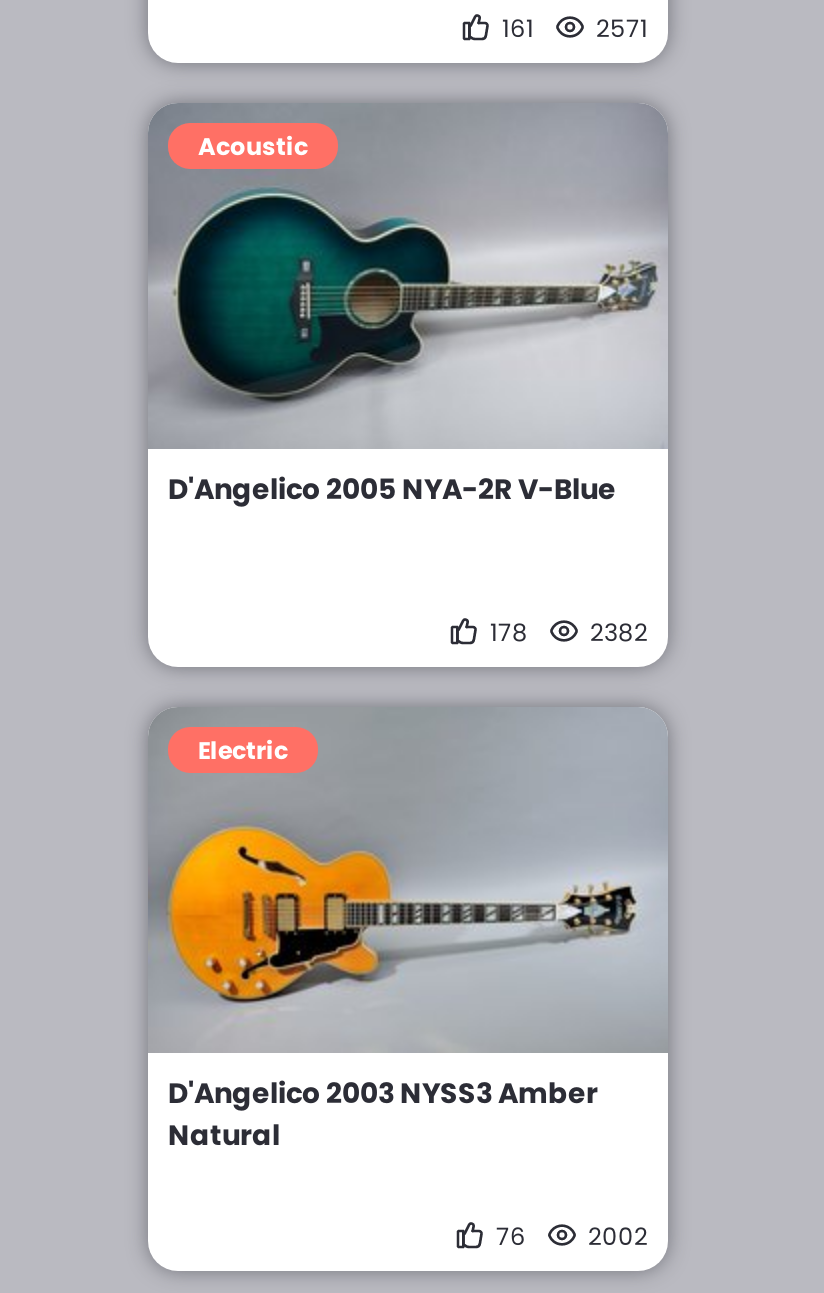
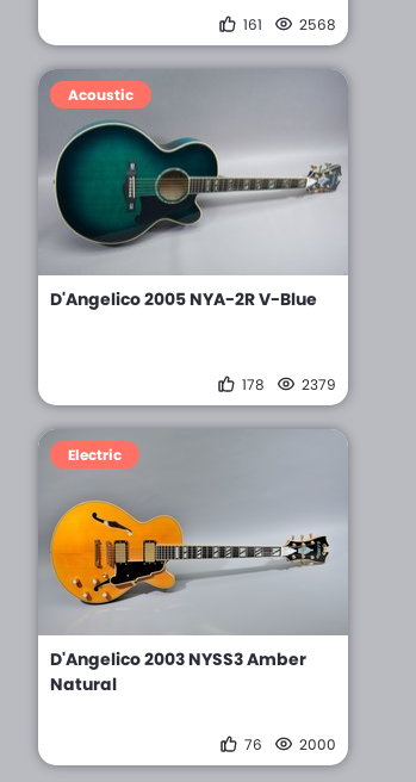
- 161 2571
+ 161 2568

- 178 2382
+ 178 2379

- 76 2002
+ 76 2000
